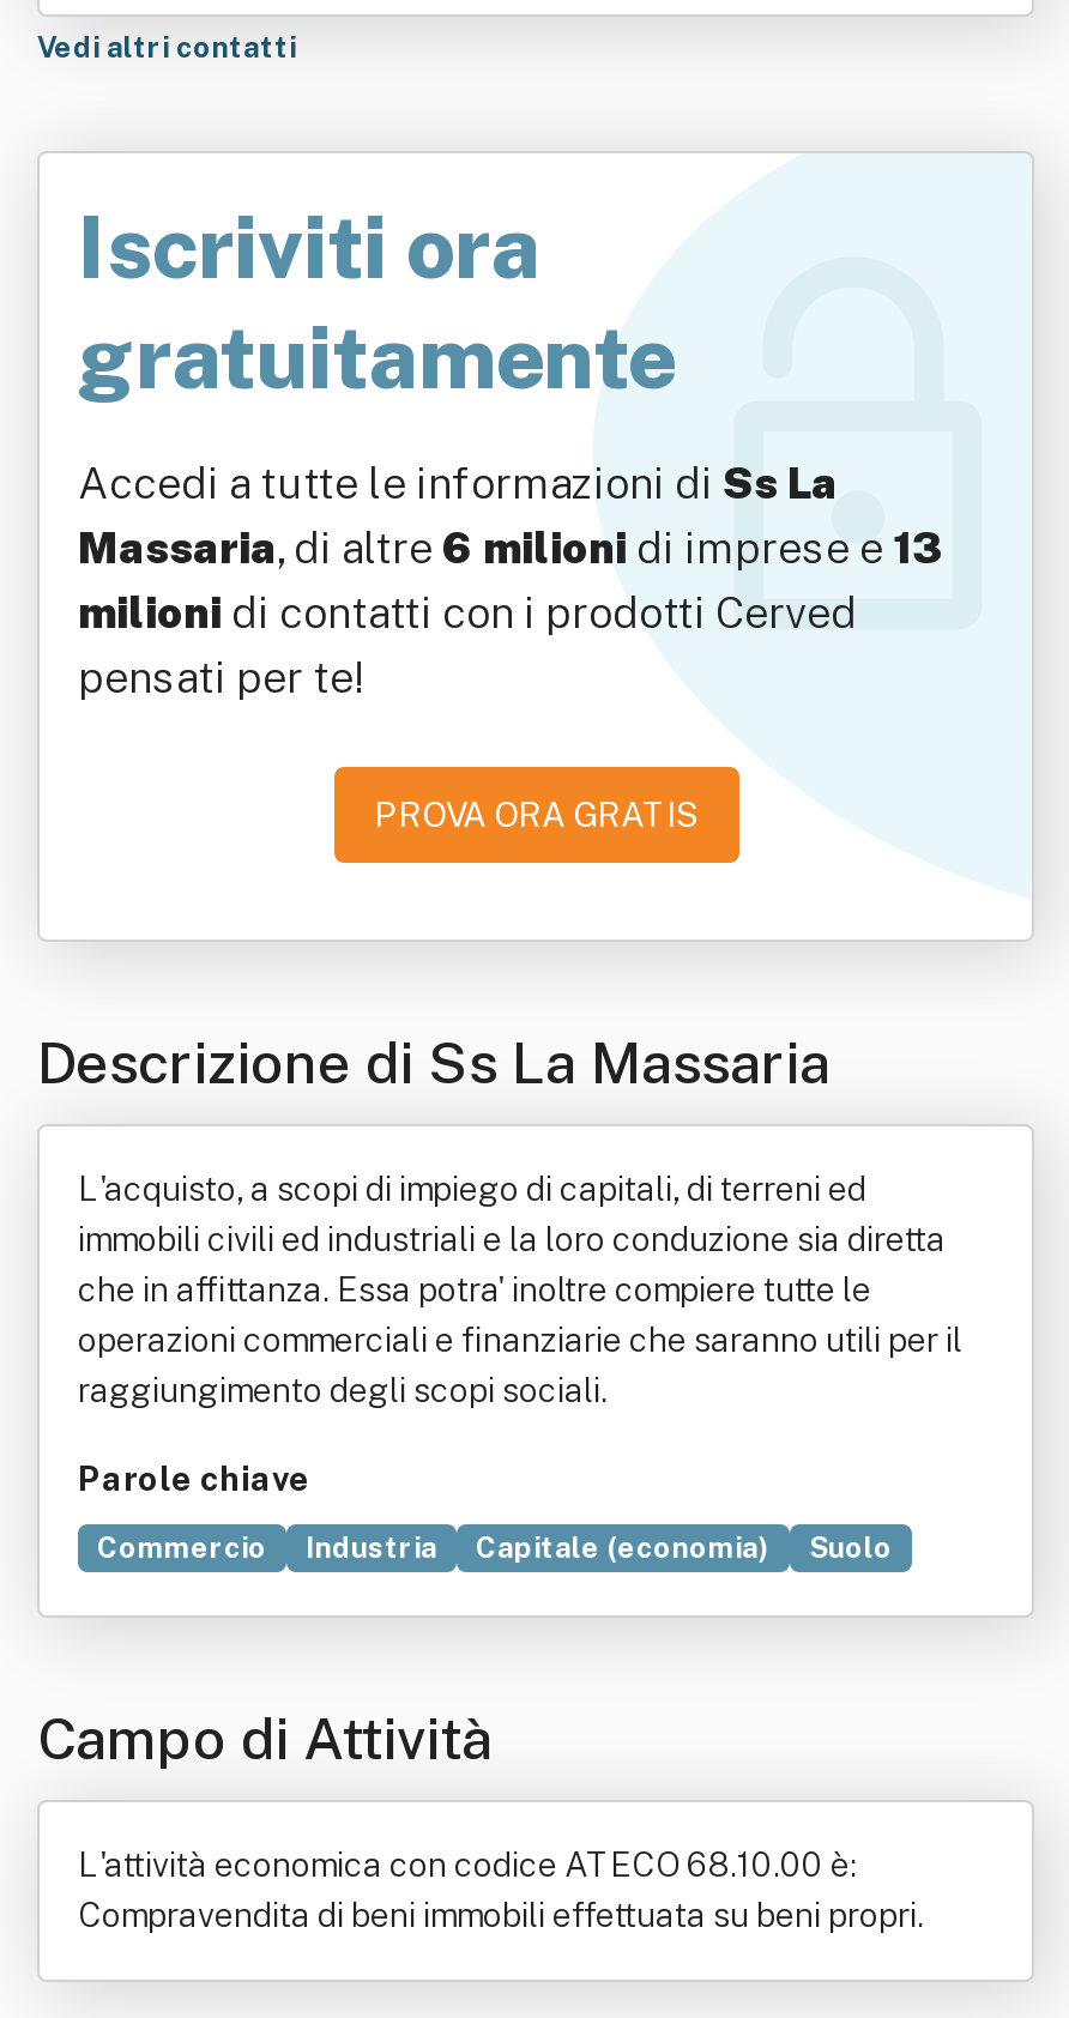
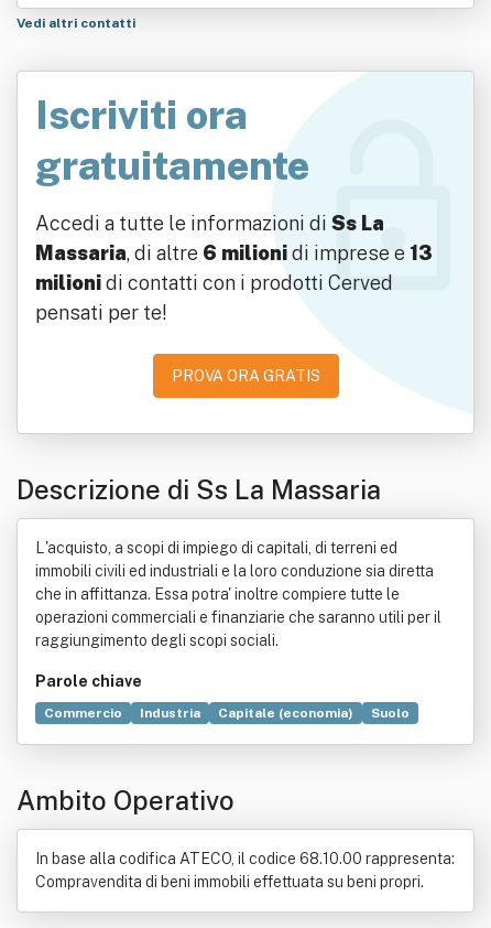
- Campo di Attività
+ Ambito Operativo

- L'attività economica con codice ATECO 68.10.00 è:
+ In base alla codifica ATECO, il codice 68.10.00 rappresenta:
